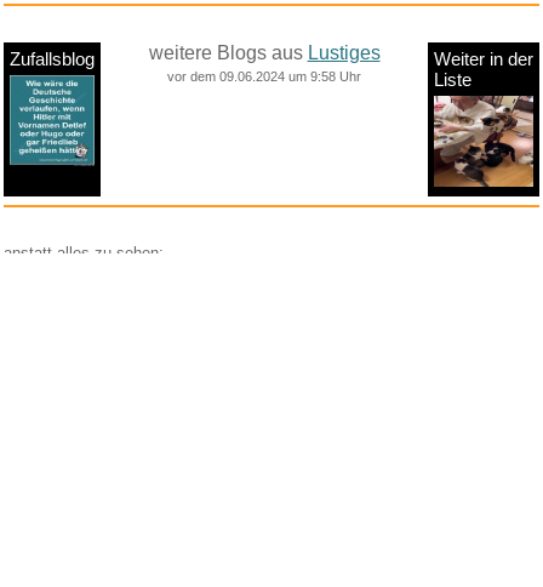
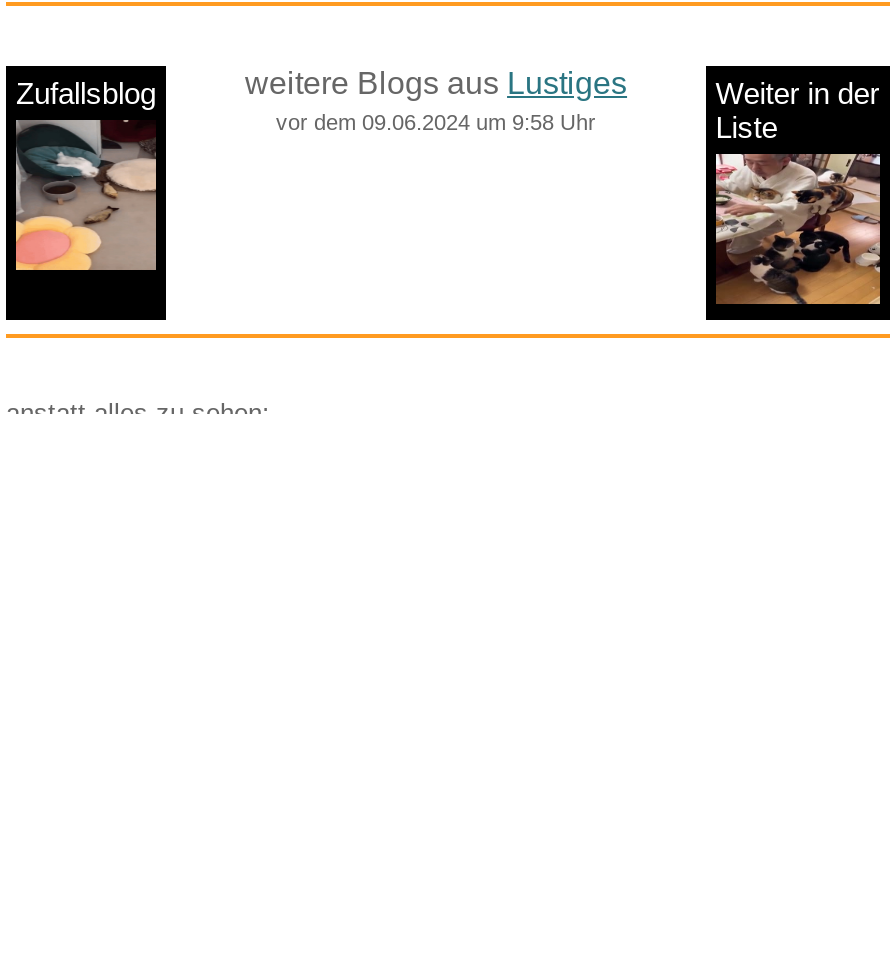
- [image]
+ [image]
